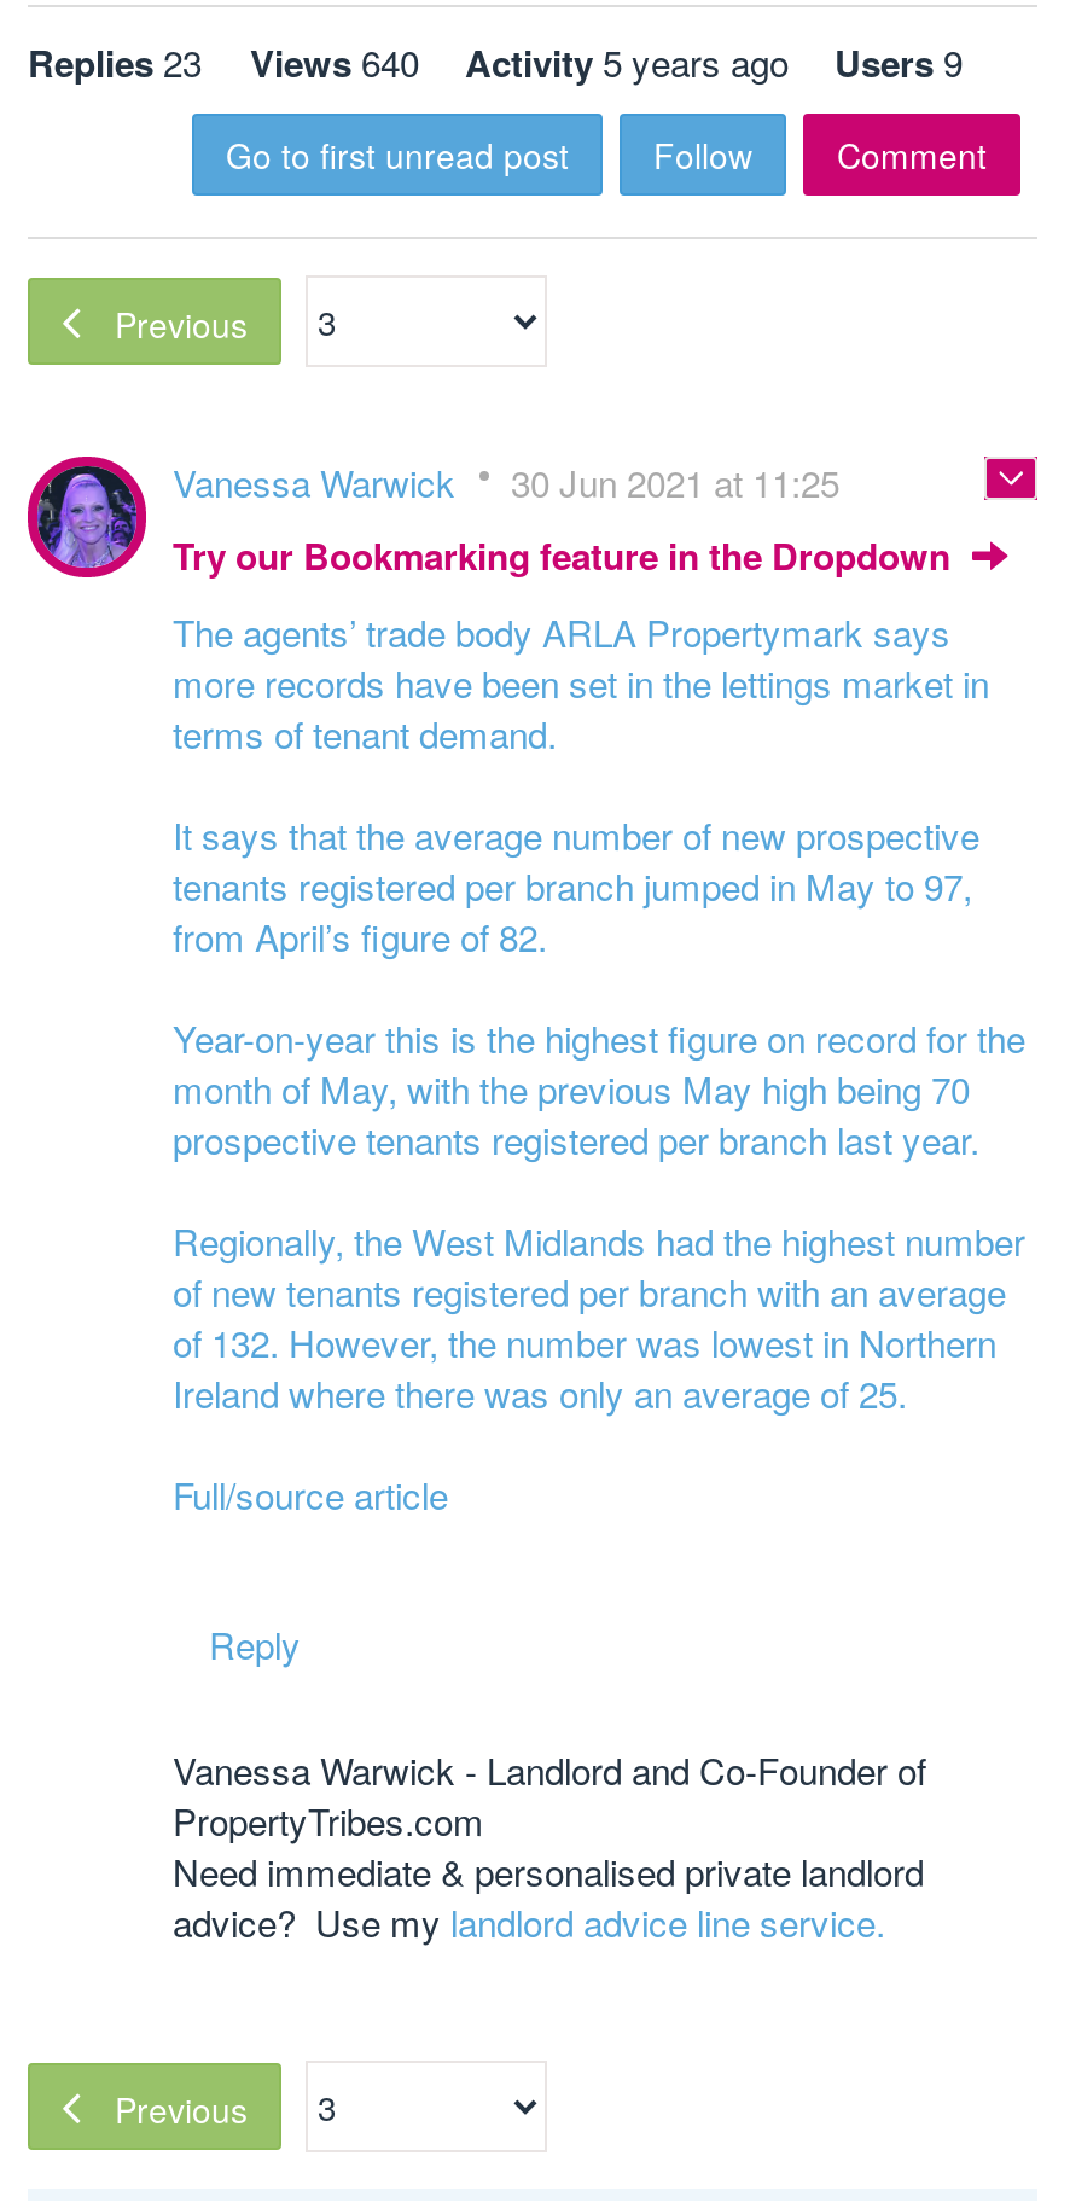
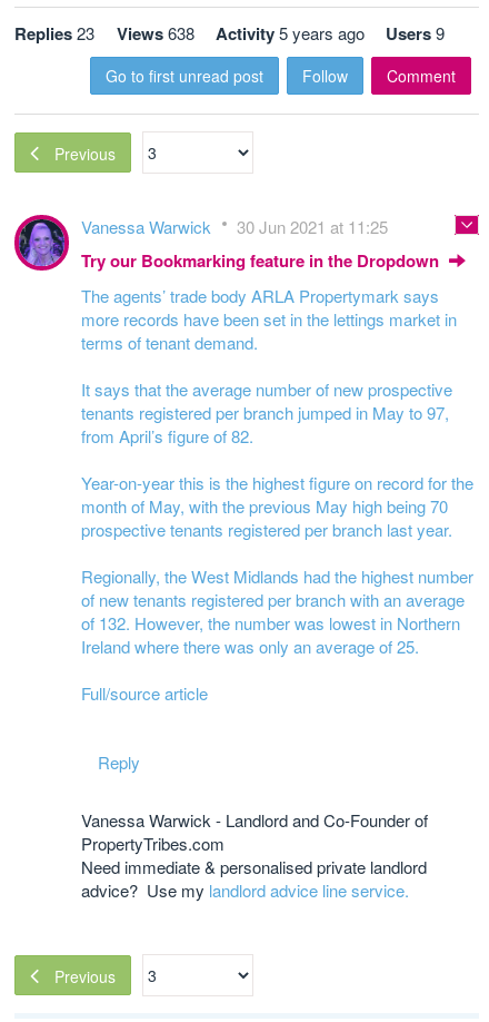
- Replies 23 Views 640 Activity 5 years ago Users 9
+ Replies 23 Views 638 Activity 5 years ago Users 9
